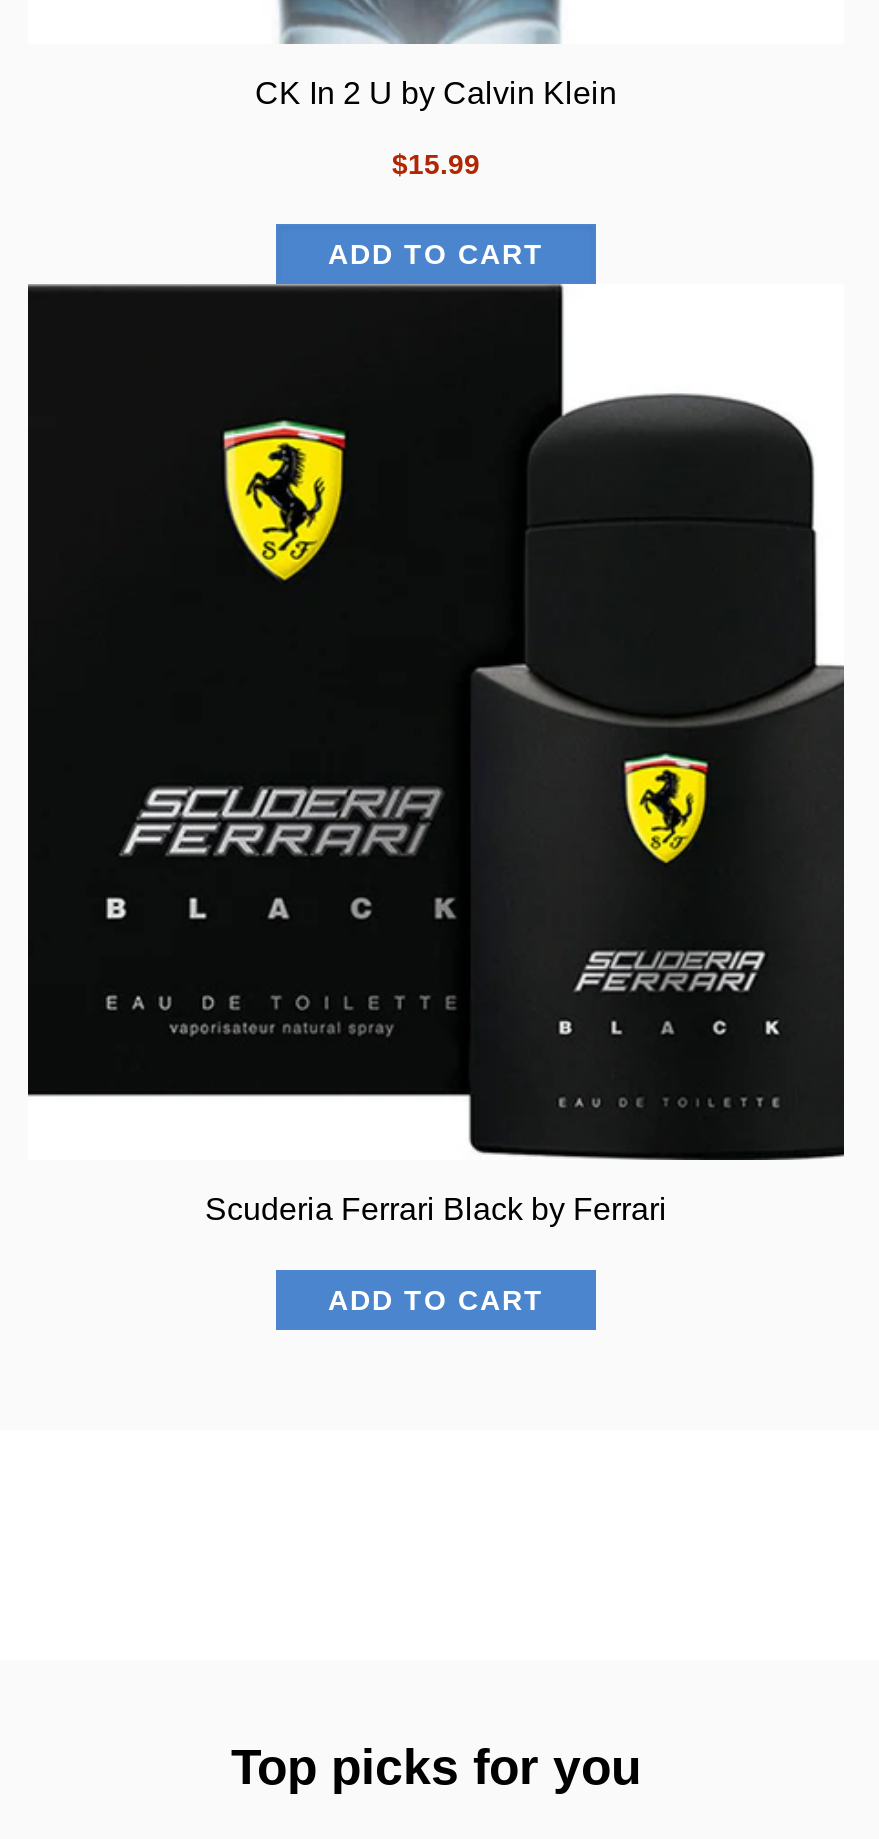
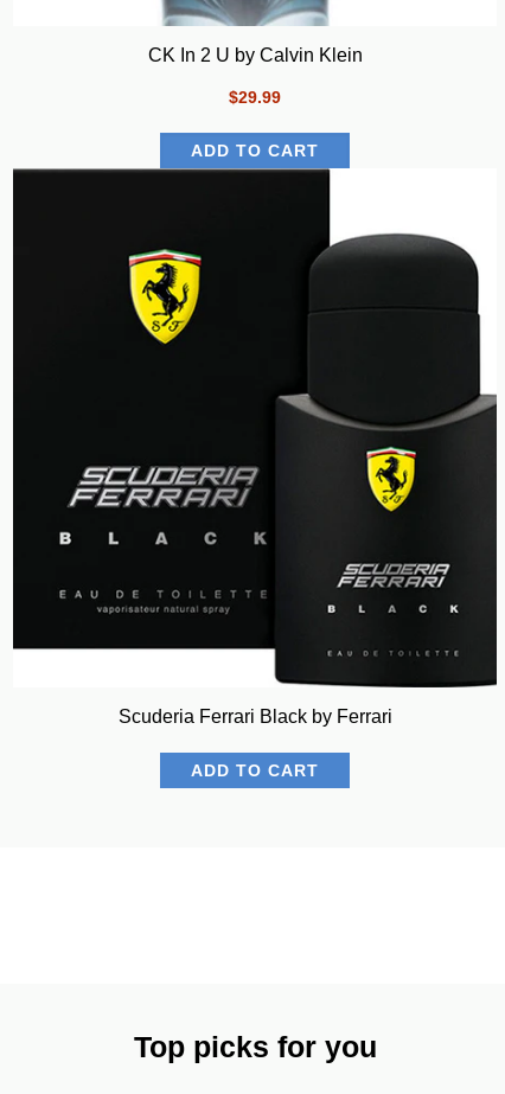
- $15.99
+ $29.99
